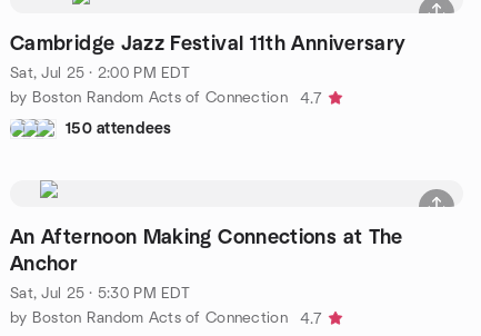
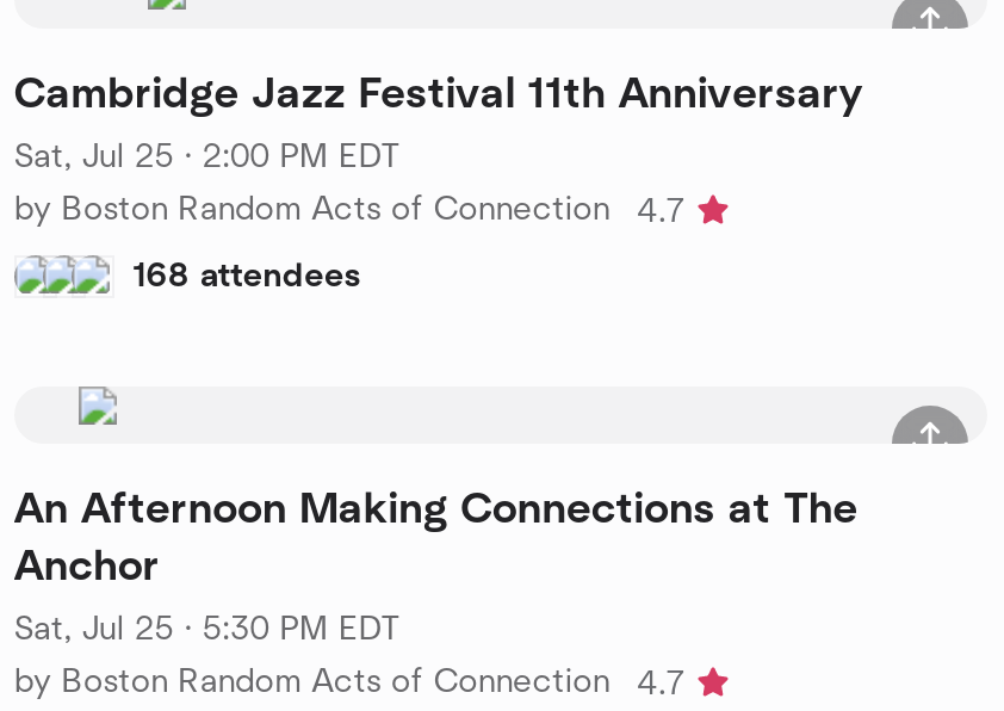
- 150 attendees
+ 168 attendees
